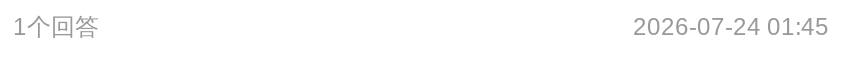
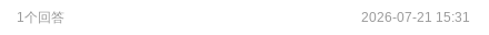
- 2026-07-24 01:45
+ 2026-07-21 15:31
